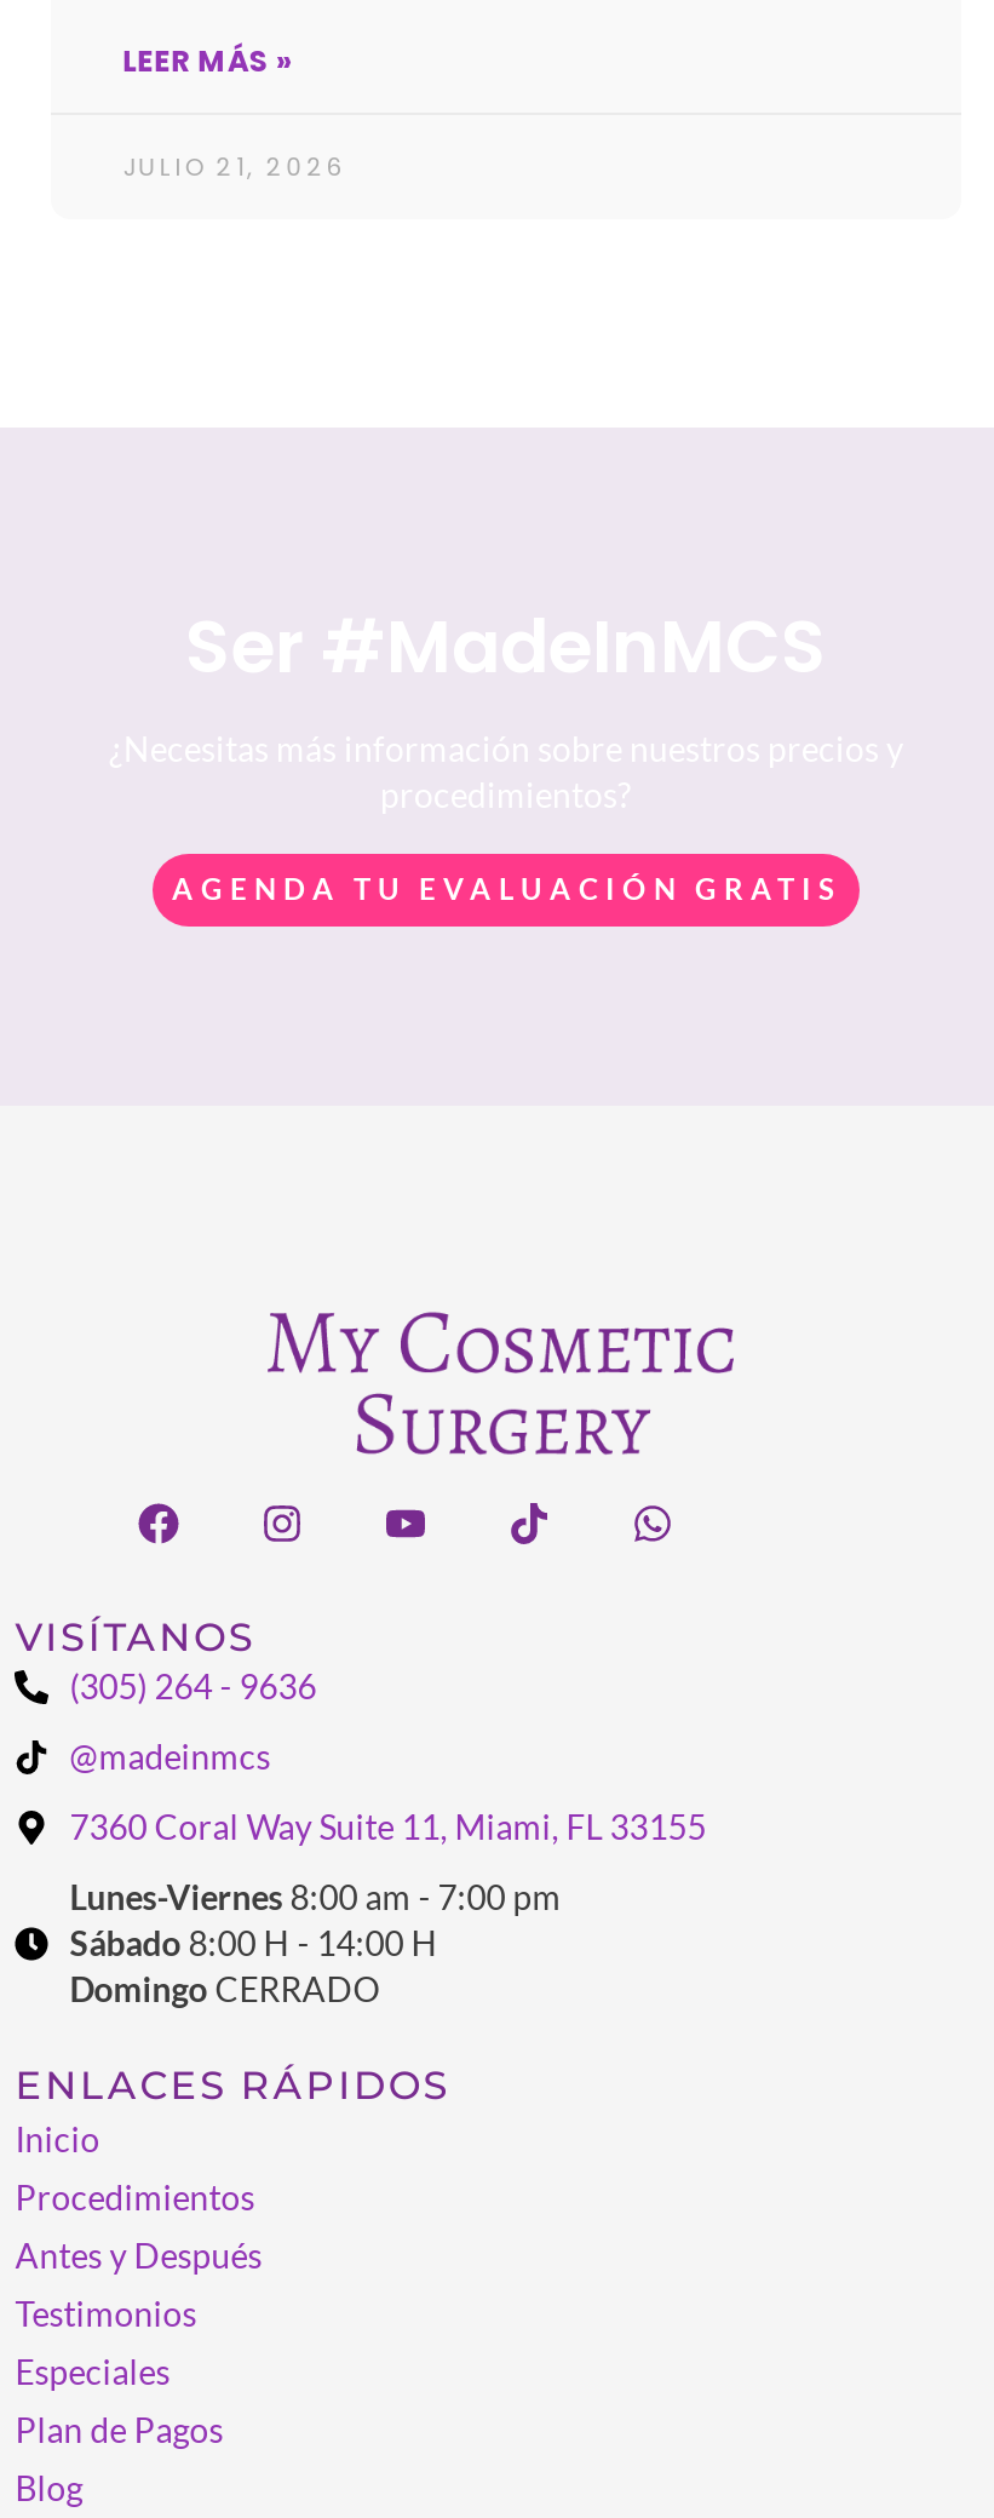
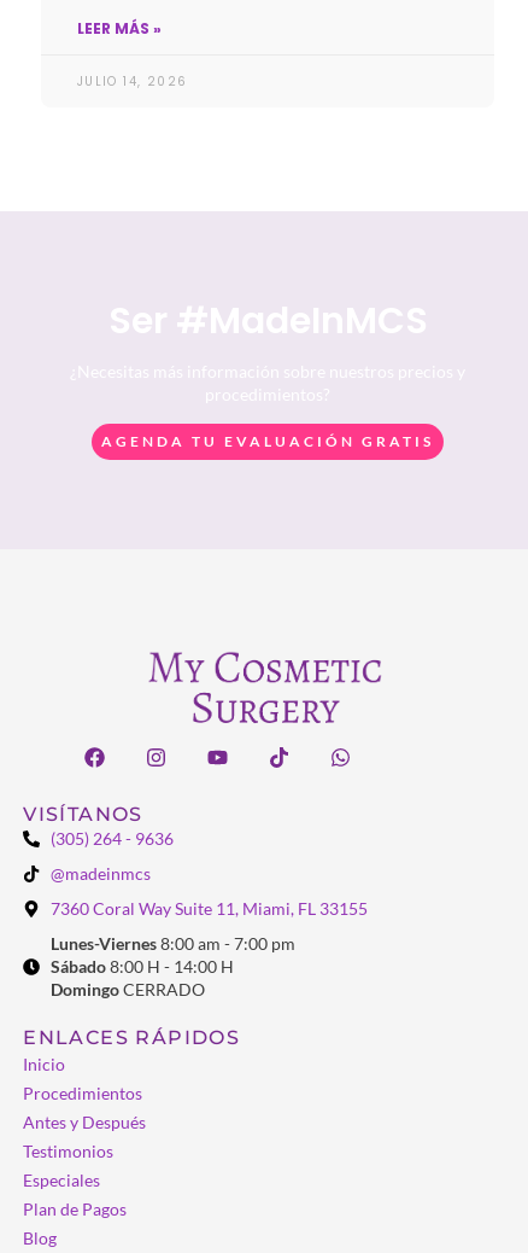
- JULIO 21, 2026
+ JULIO 14, 2026
